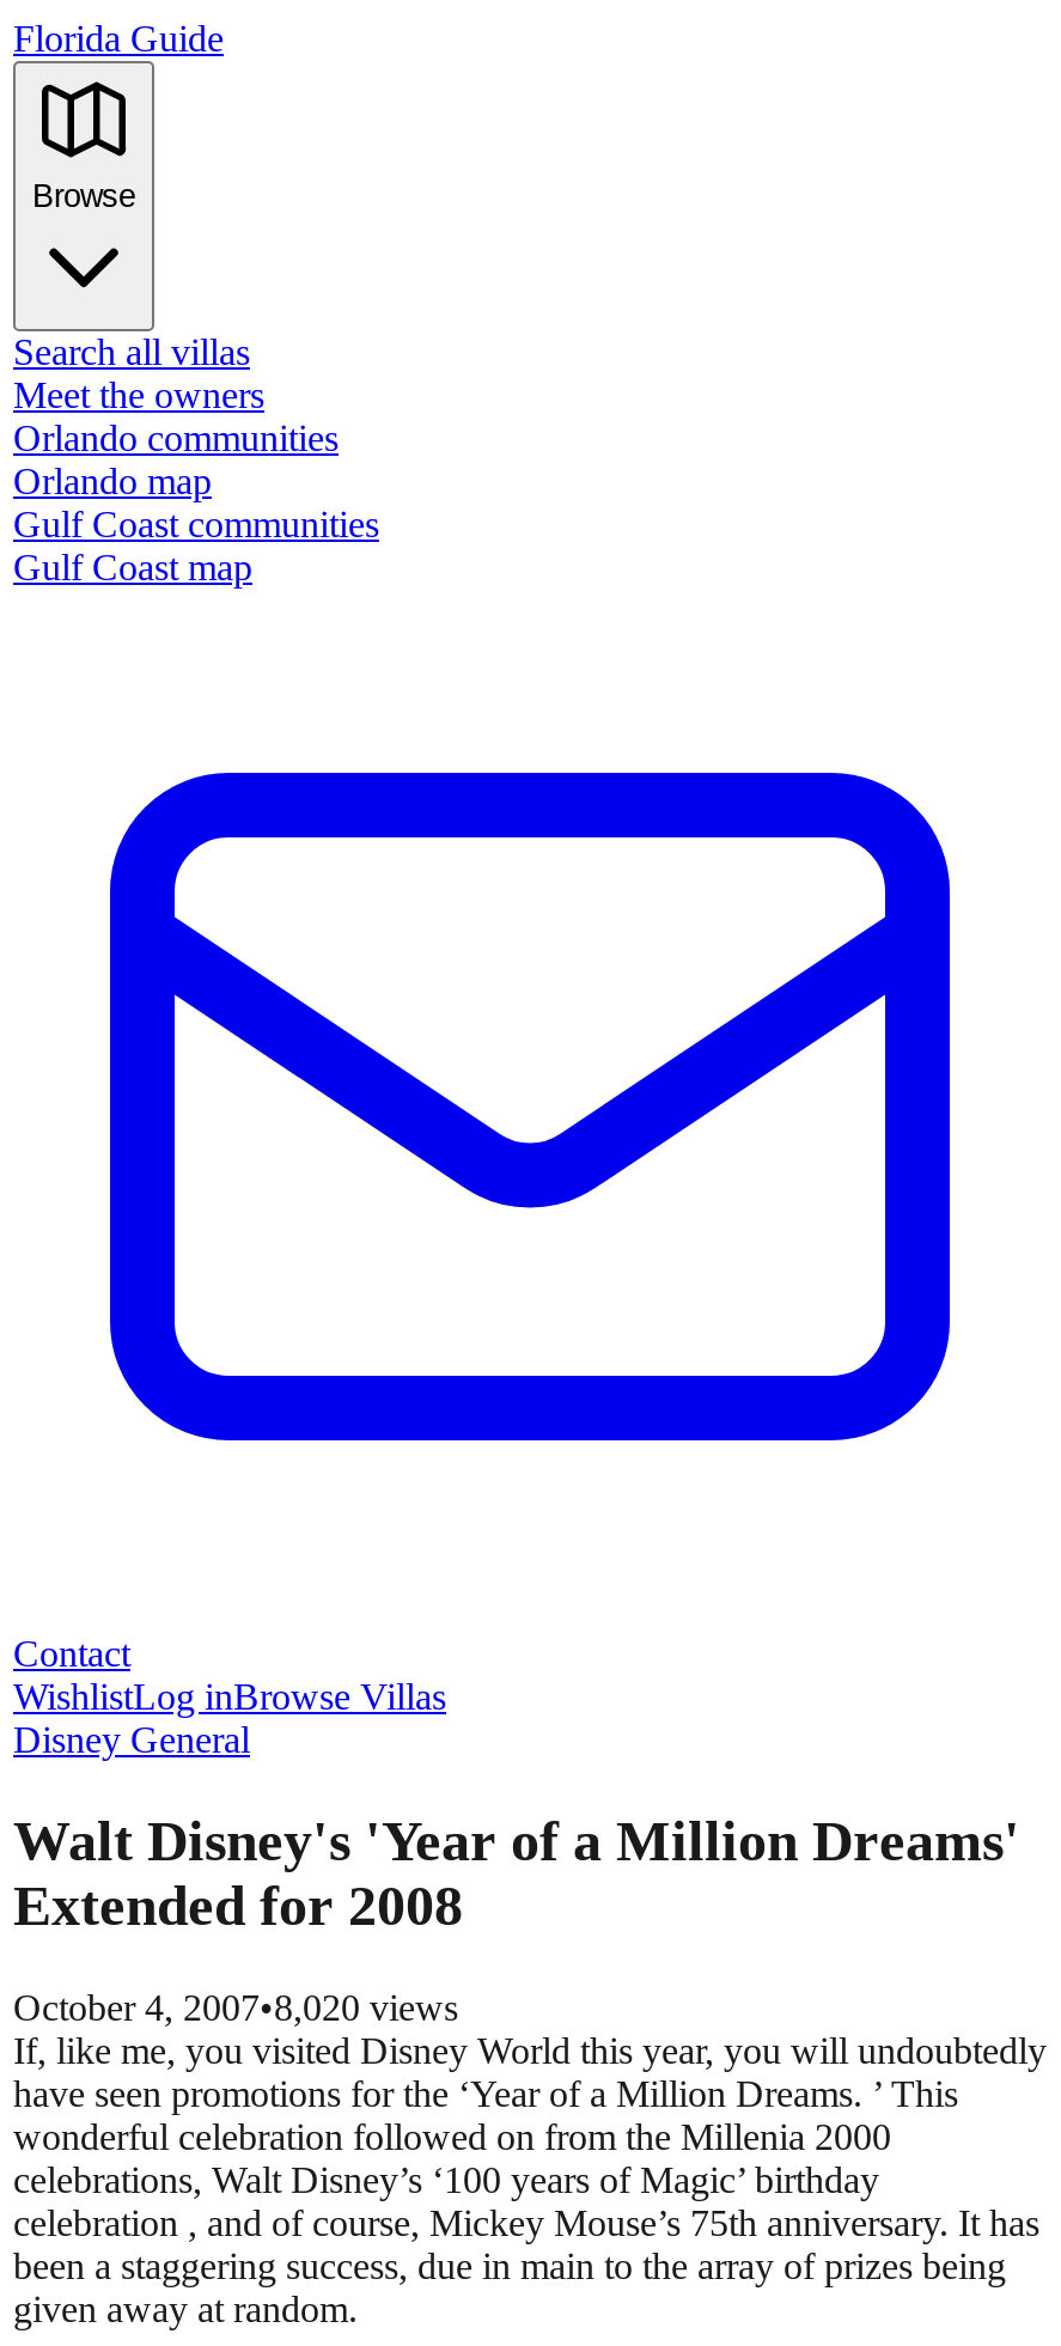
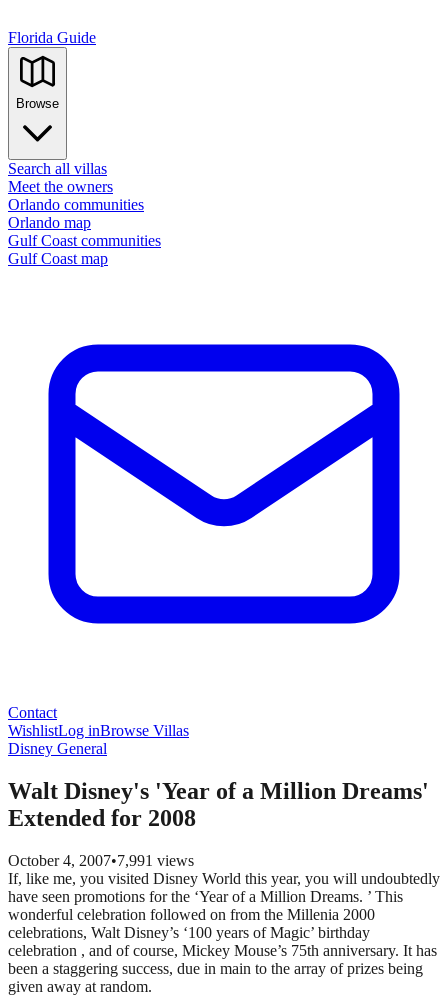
- October 4, 2007•8,020 views
+ October 4, 2007•7,991 views
